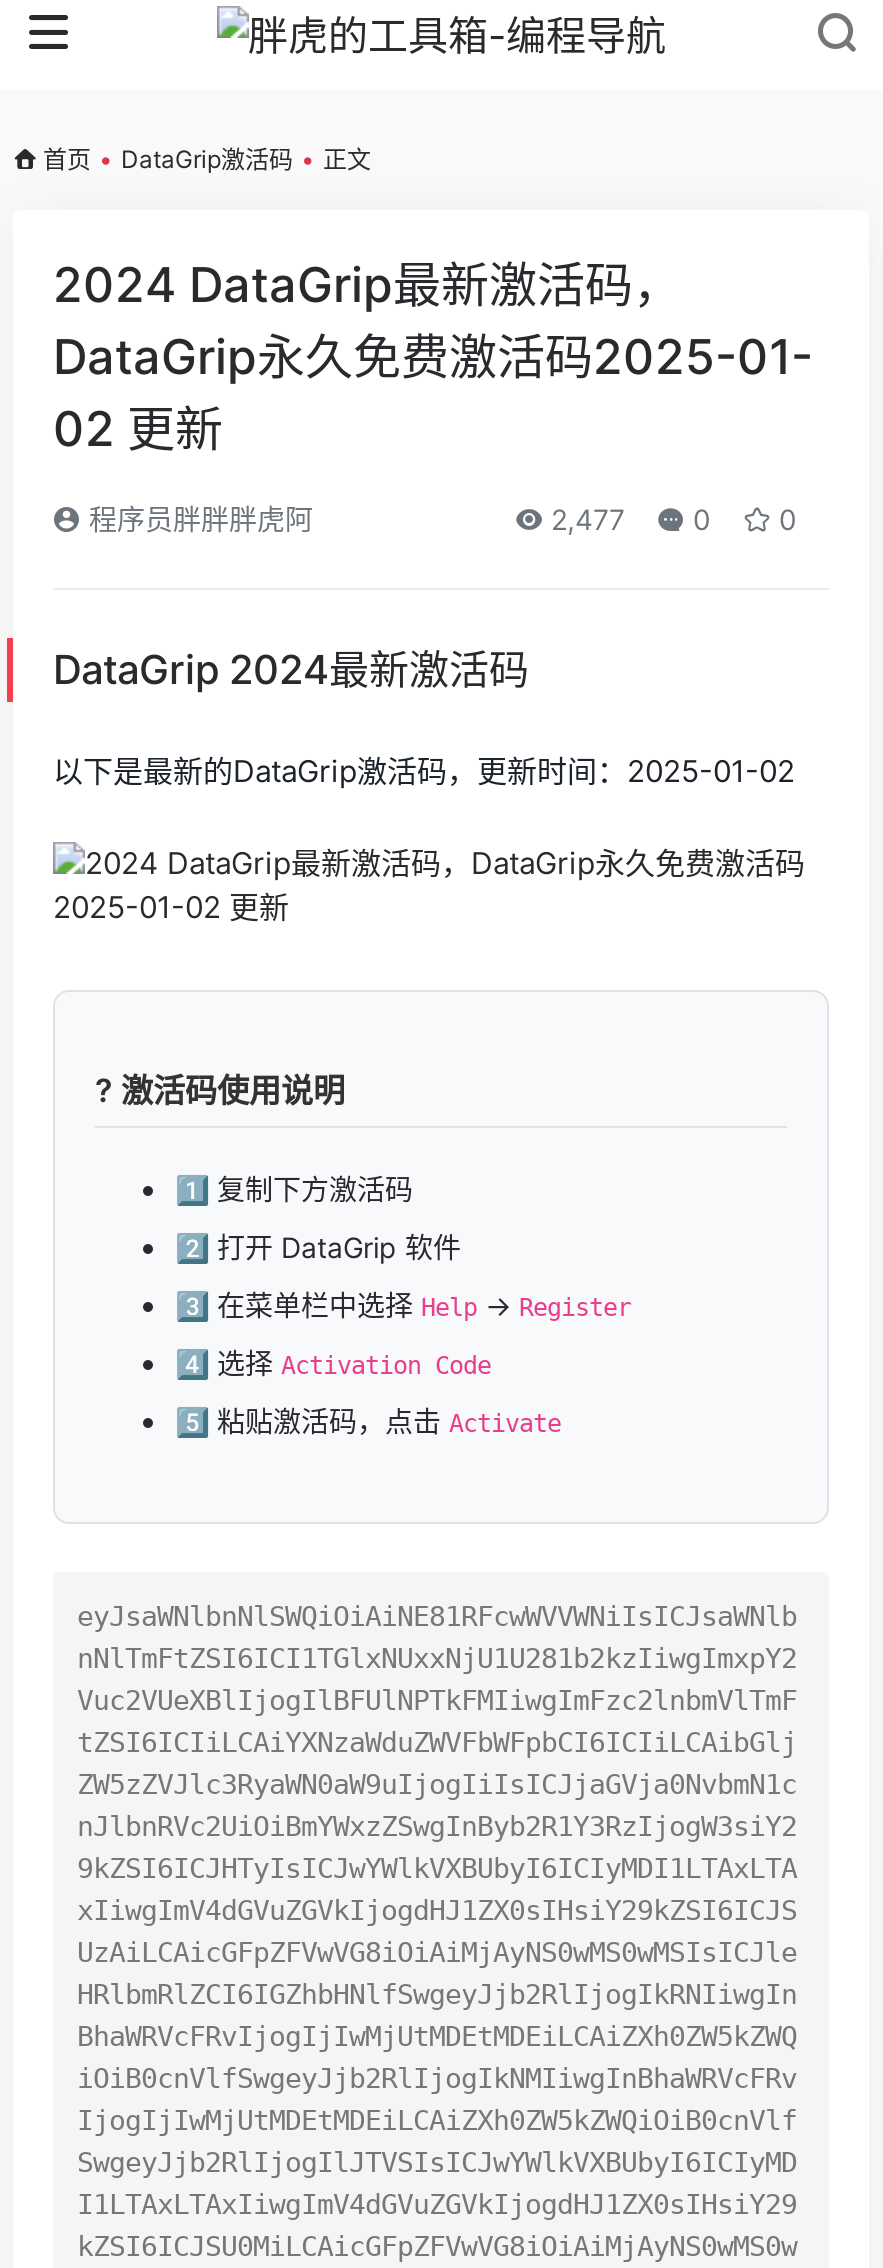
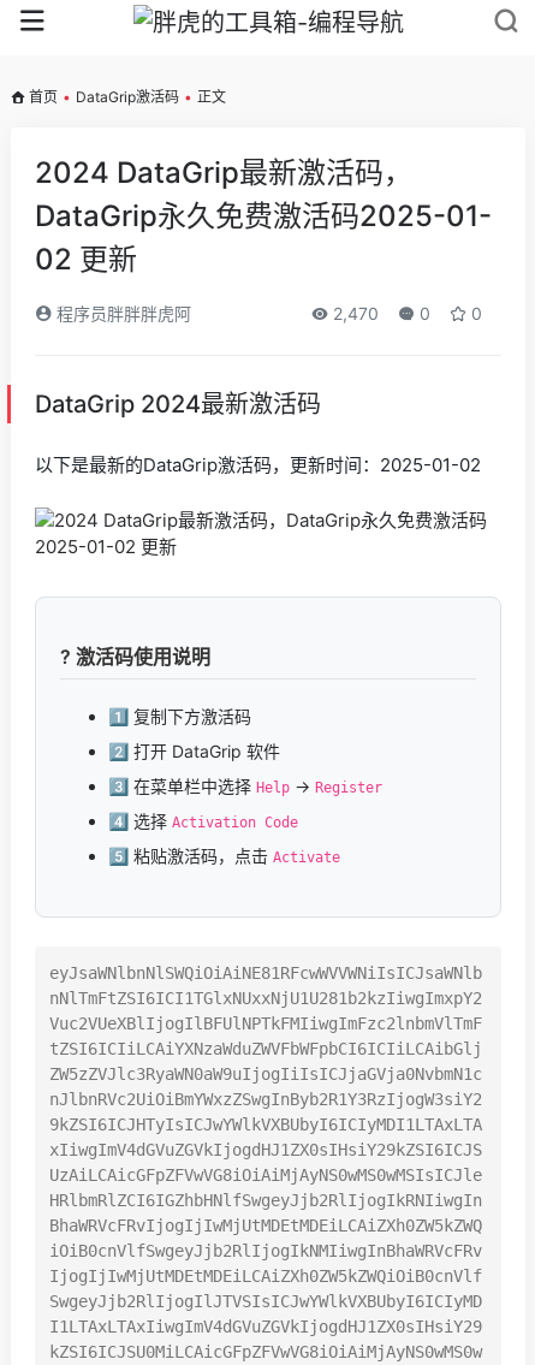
- 2,477 0 0
+ 2,470 0 0
